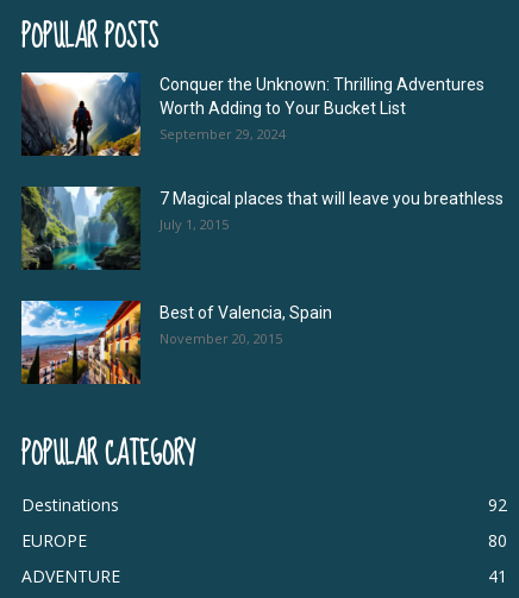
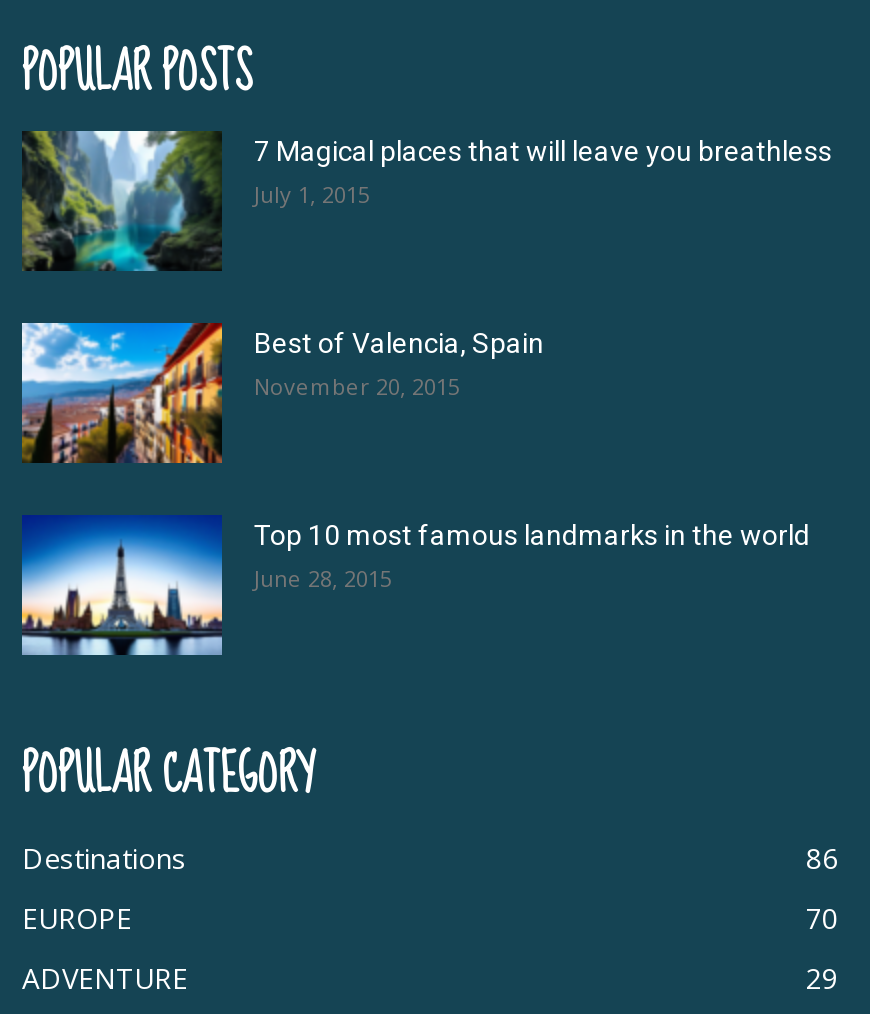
- [image]
- Conquer the Unknown: Thrilling Adventures
- Worth Adding to Your Bucket List
- September 29, 2024

moved up: [image] | 7 Magical places that will leave you breathless | July 1, 2015 | Best of Valencia, Spain | November 20, 2015

+ [image]
+ Top 10 most famous landmarks in the world
+ June 28, 2015

- 92
+ 86

- 80
+ 70

- 41
+ 29
